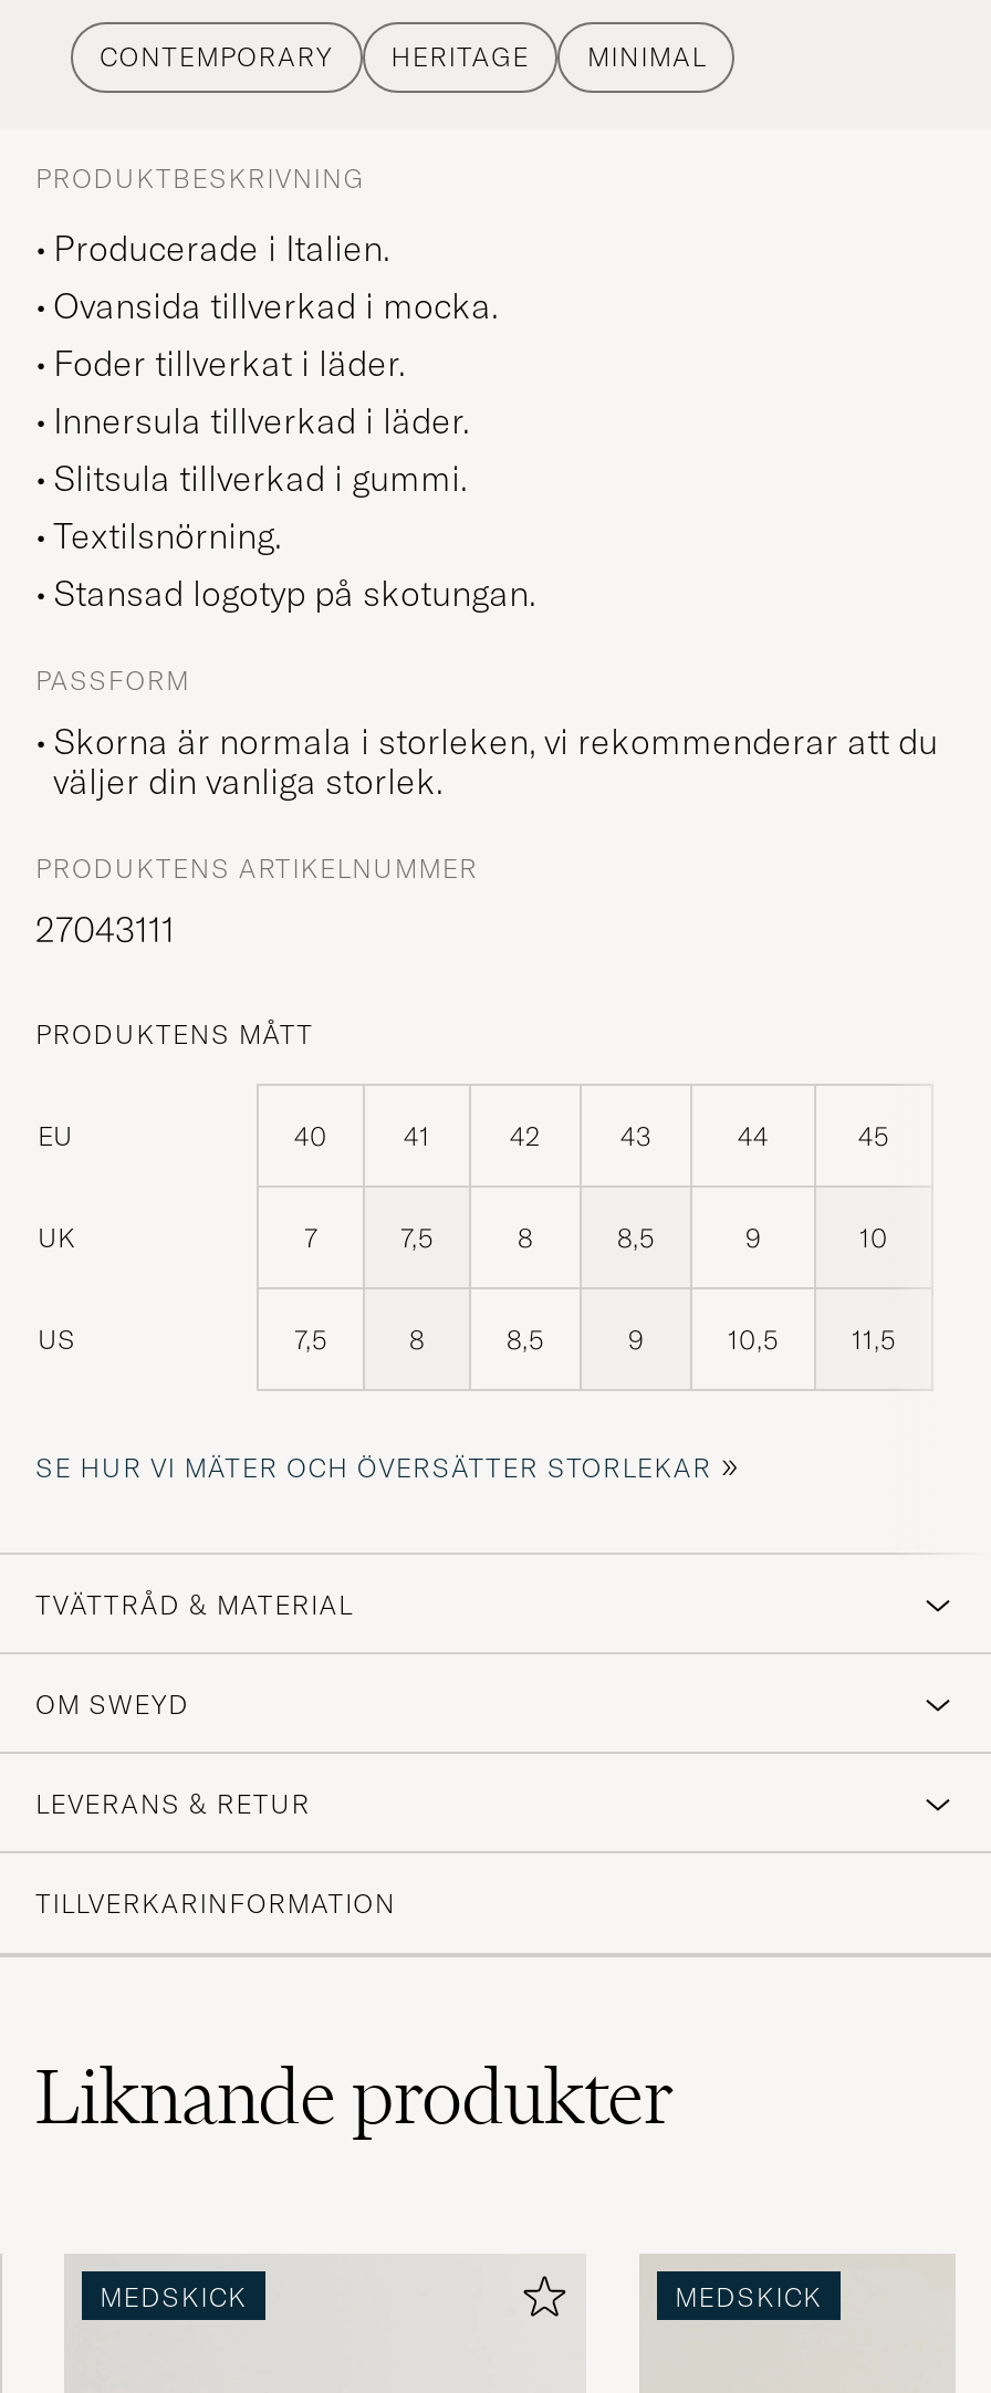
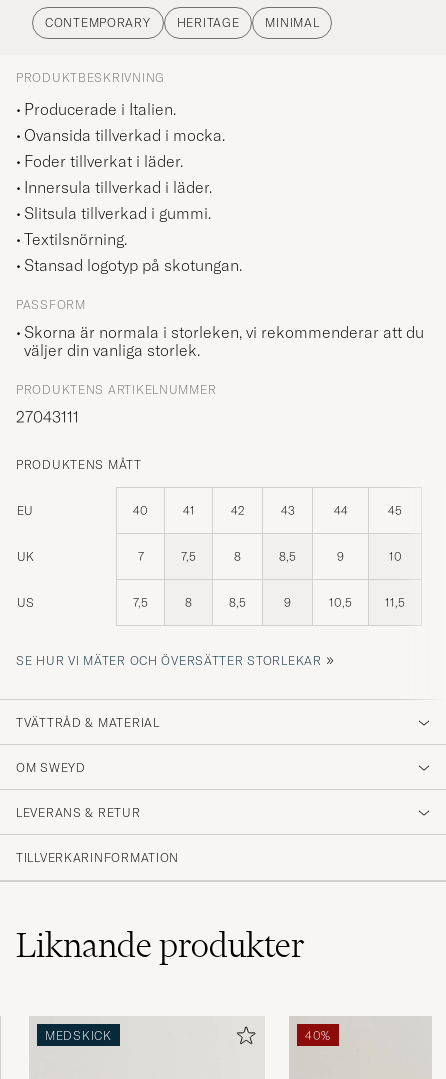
- MEDSKICK
+ 40%
